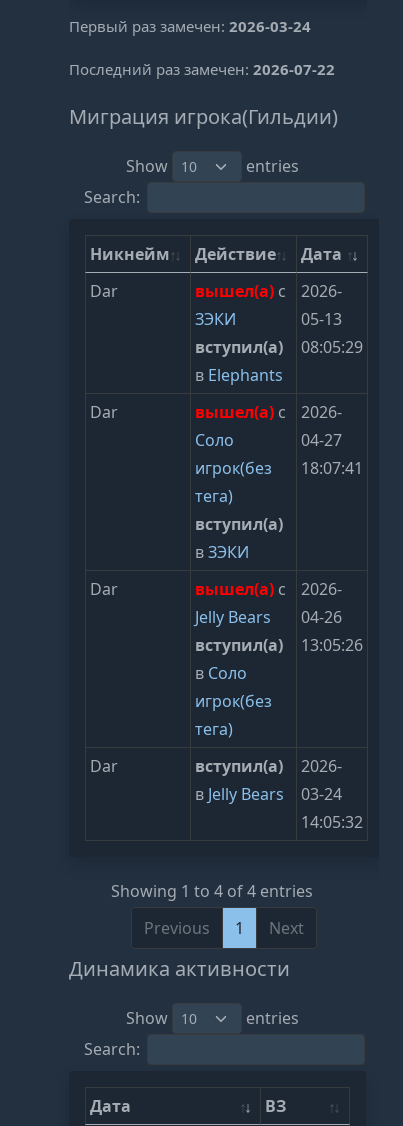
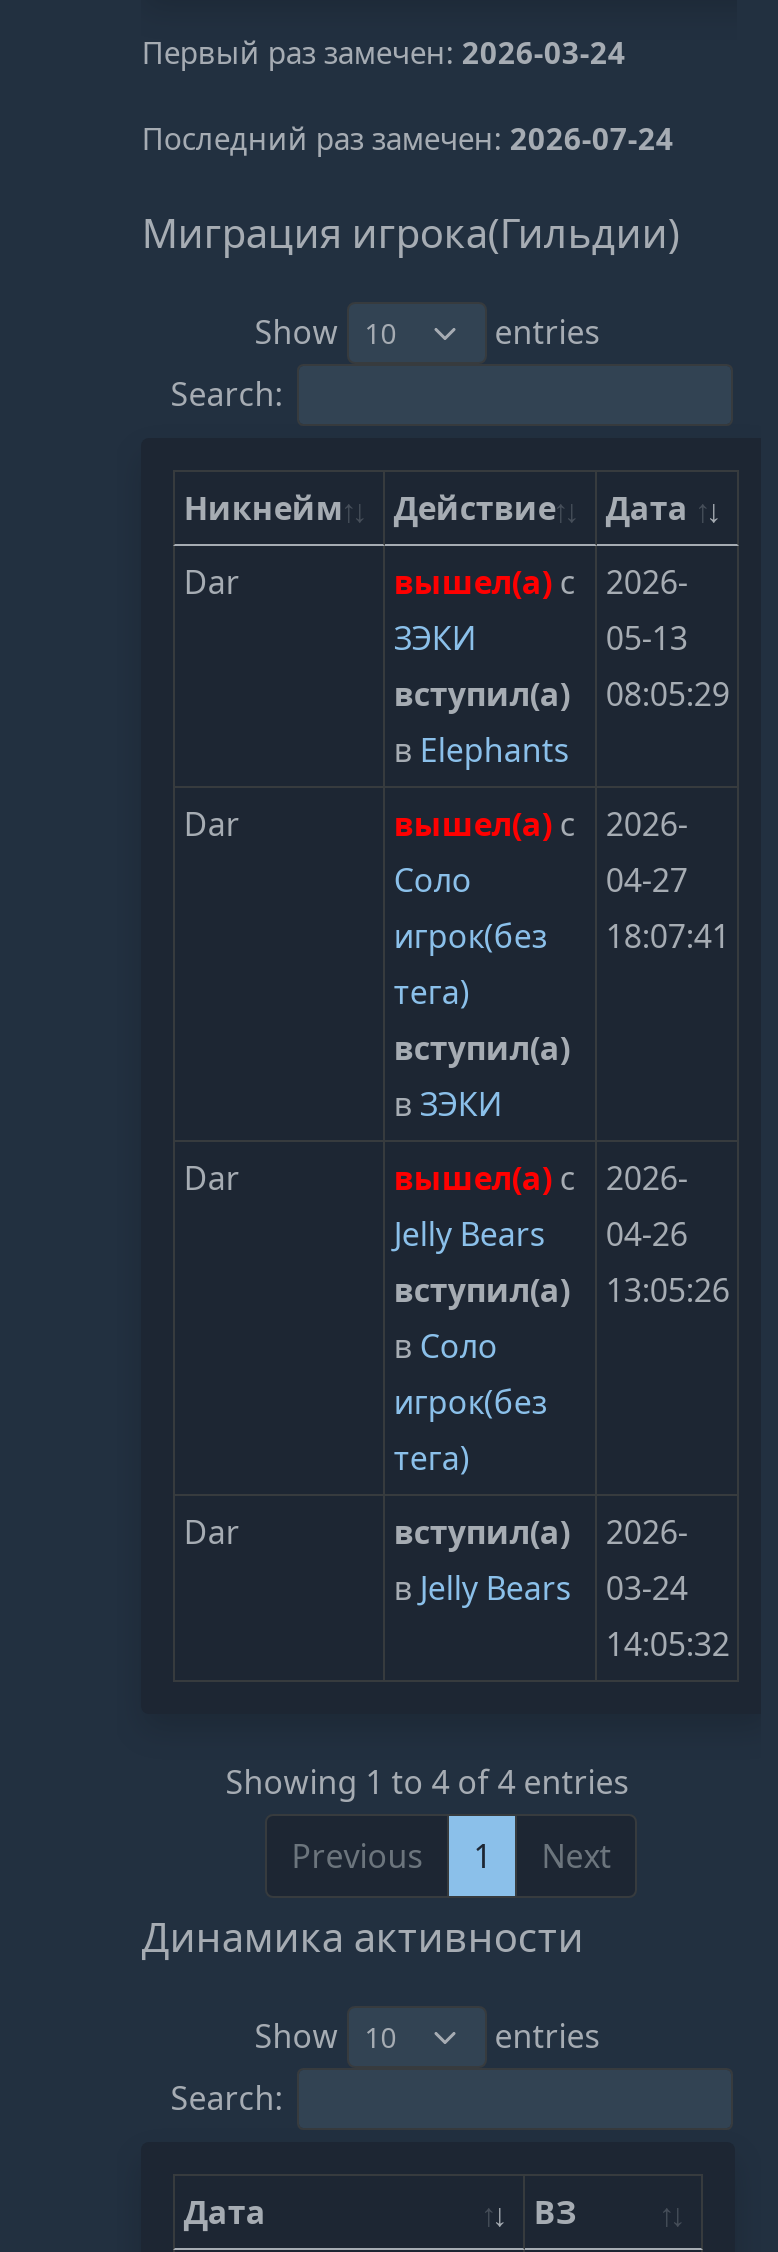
- Последний раз замечен: 2026-07-22
+ Последний раз замечен: 2026-07-24
